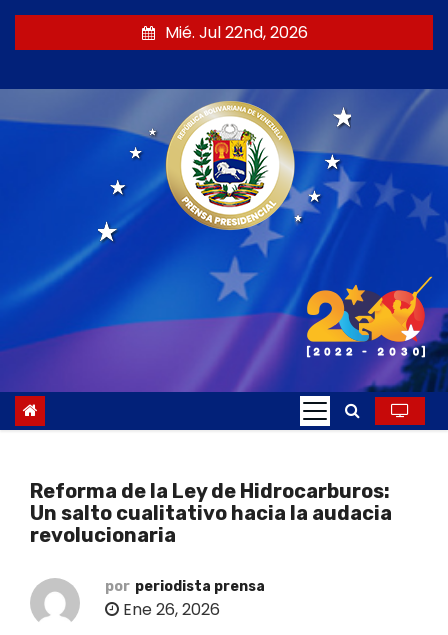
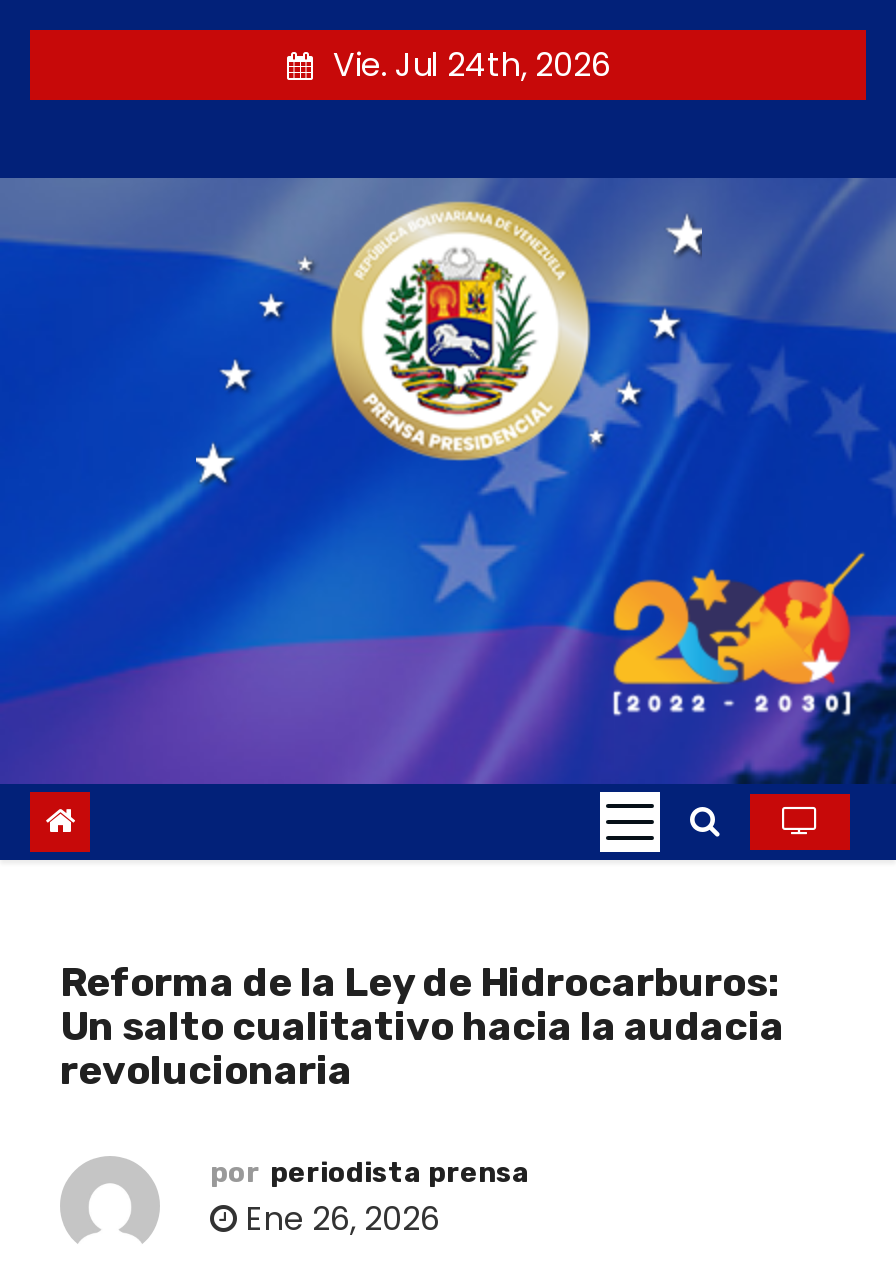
- Mié. Jul 22nd, 2026
+ Vie. Jul 24th, 2026
